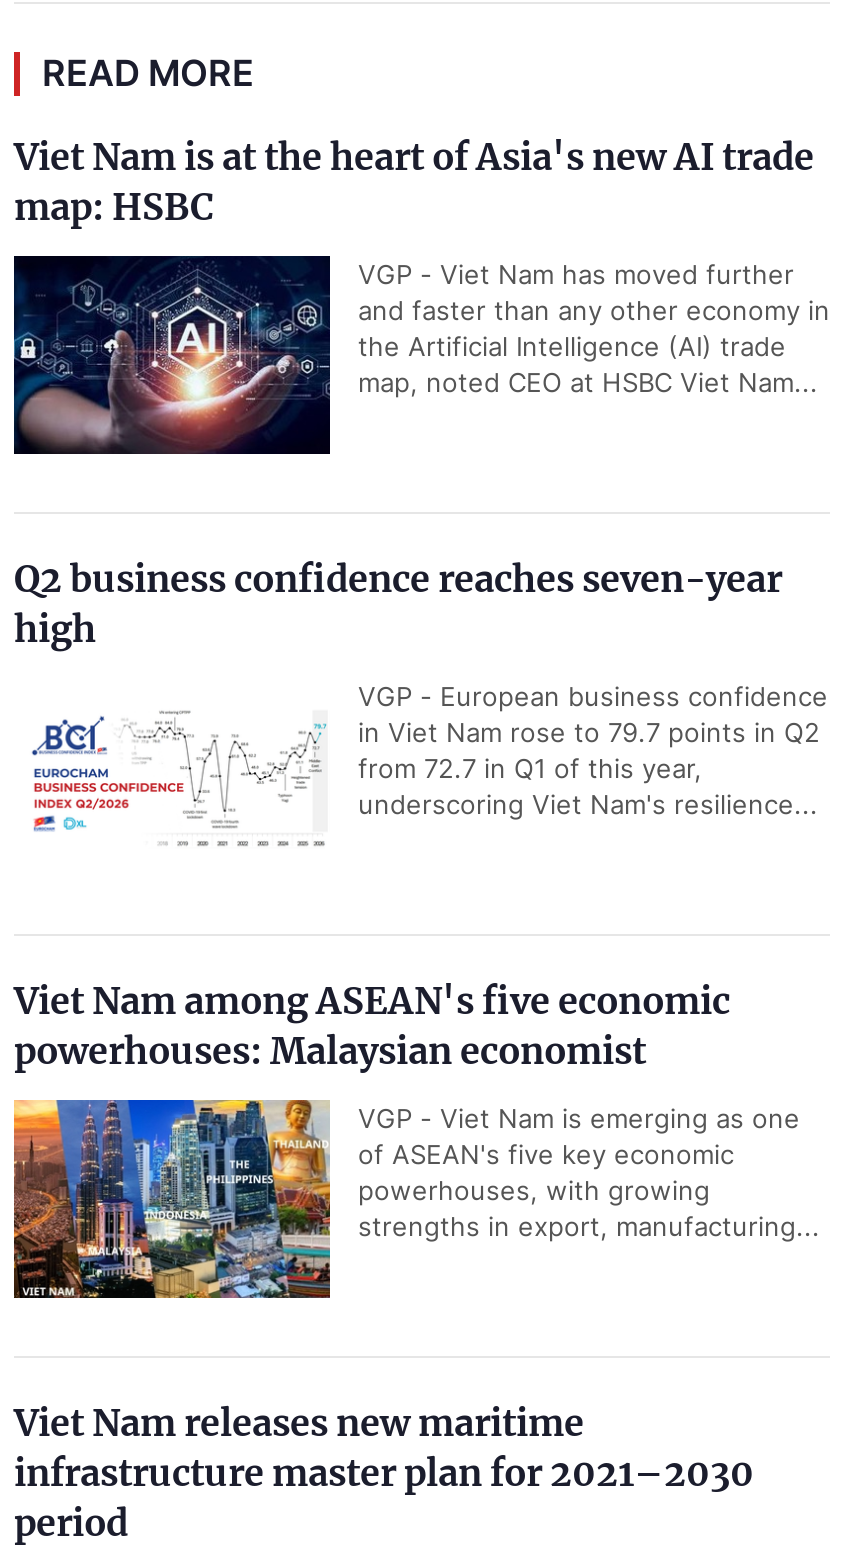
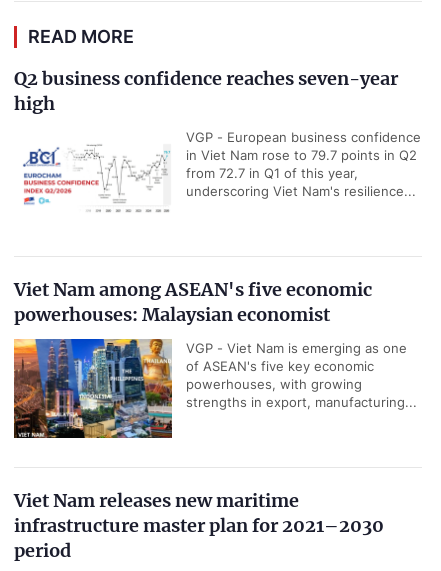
- [image]
- Viet Nam is at the heart of Asia's new AI trade
- map: HSBC
- VGP - Viet Nam has moved further
- and faster than any other economy in
- the Artificial Intelligence (AI) trade
- map, noted CEO at HSBC Viet Nam...
